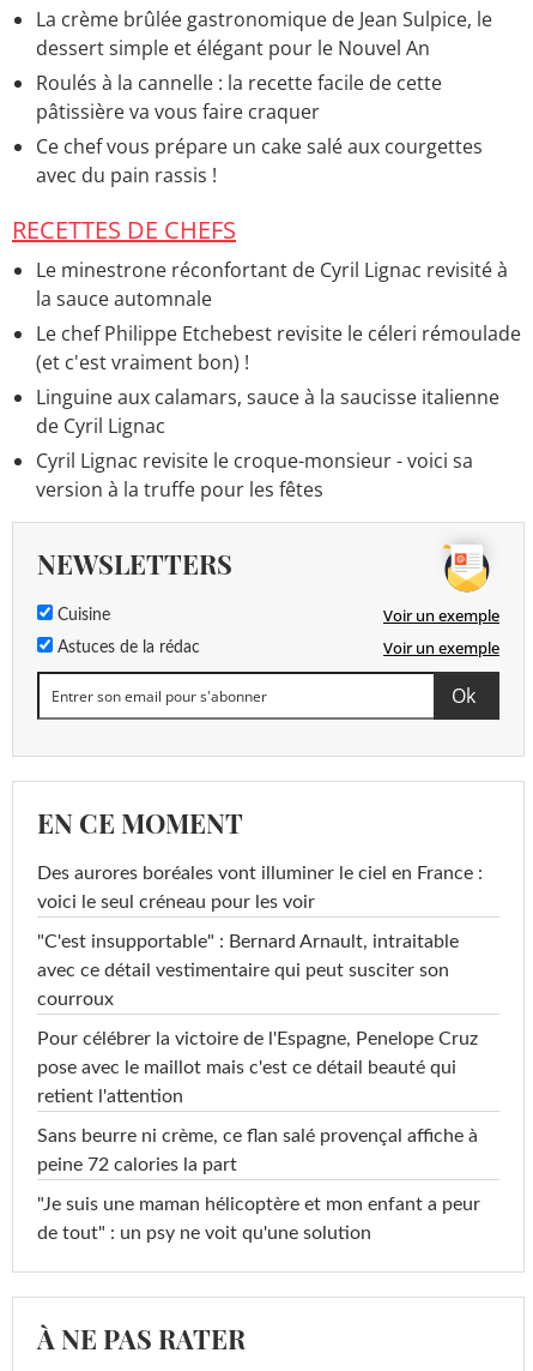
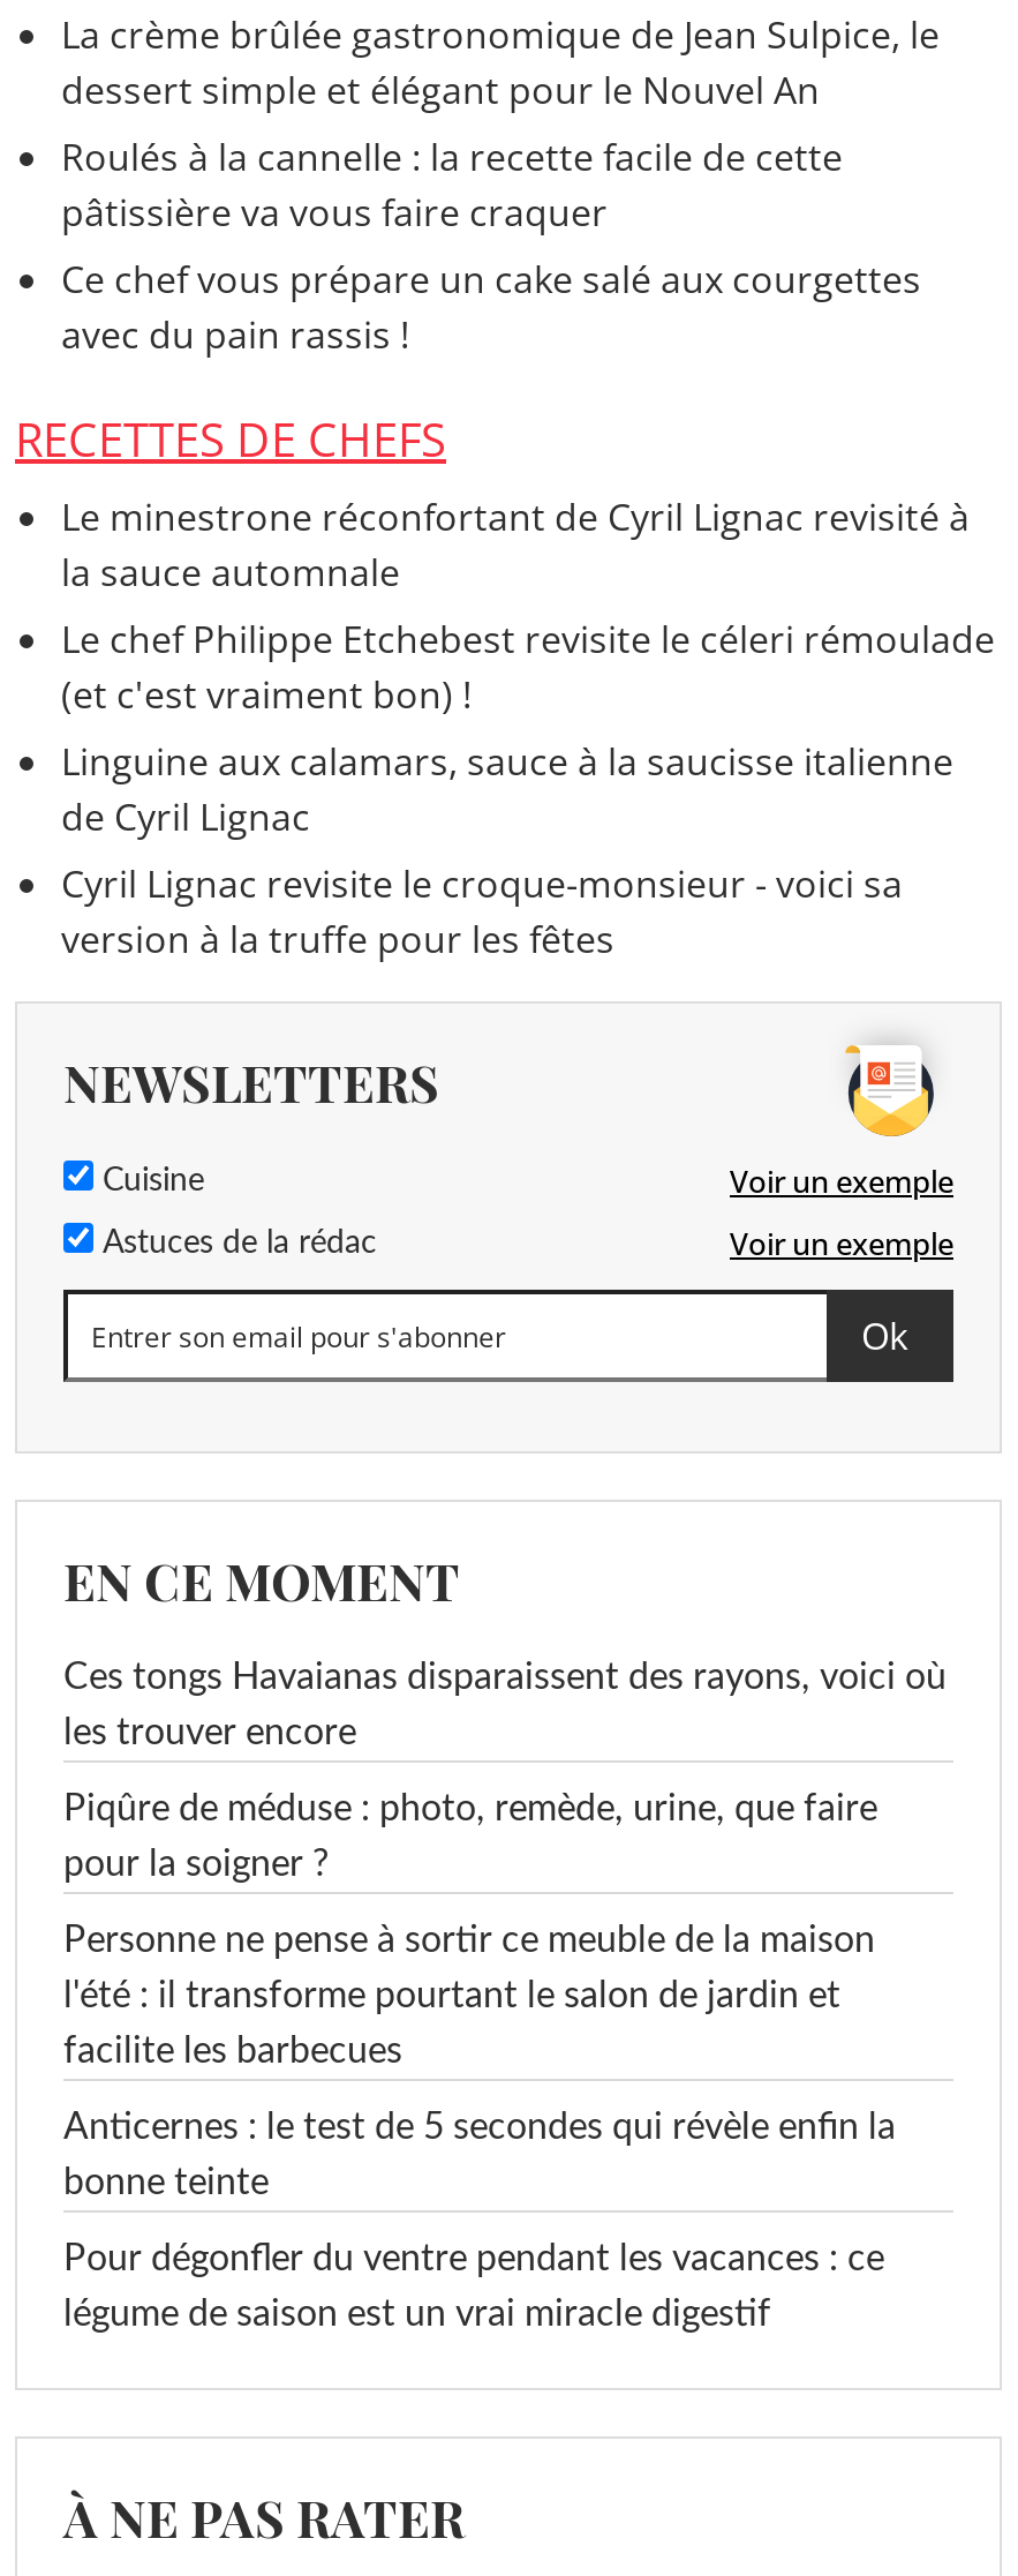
- Des aurores boréales vont illuminer le ciel en France :
- voici le seul créneau pour les voir
- "C'est insupportable" : Bernard Arnault, intraitable
- avec ce détail vestimentaire qui peut susciter son
- courroux
- Pour célébrer la victoire de l'Espagne, Penelope Cruz
- pose avec le maillot mais c'est ce détail beauté qui
- retient l'attention
- Sans beurre ni crème, ce flan salé provençal affiche à
- peine 72 calories la part
- "Je suis une maman hélicoptère et mon enfant a peur
- de tout" : un psy ne voit qu'une solution
+ Ces tongs Havaianas disparaissent des rayons, voici où
+ les trouver encore
+ Piqûre de méduse : photo, remède, urine, que faire
+ pour la soigner ?
+ Personne ne pense à sortir ce meuble de la maison
+ l'été : il transforme pourtant le salon de jardin et
+ facilite les barbecues
+ Anticernes : le test de 5 secondes qui révèle enfin la
+ bonne teinte
+ Pour dégonfler du ventre pendant les vacances : ce
+ légume de saison est un vrai miracle digestif
